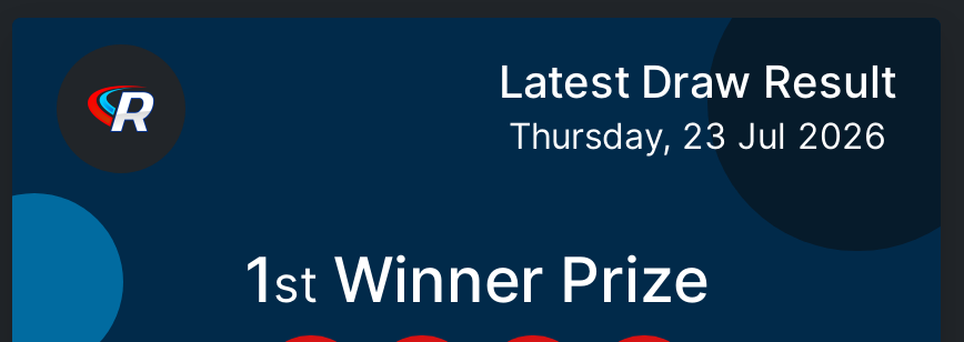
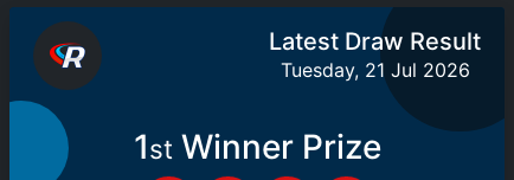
- Thursday, 23 Jul 2026
+ Tuesday, 21 Jul 2026
